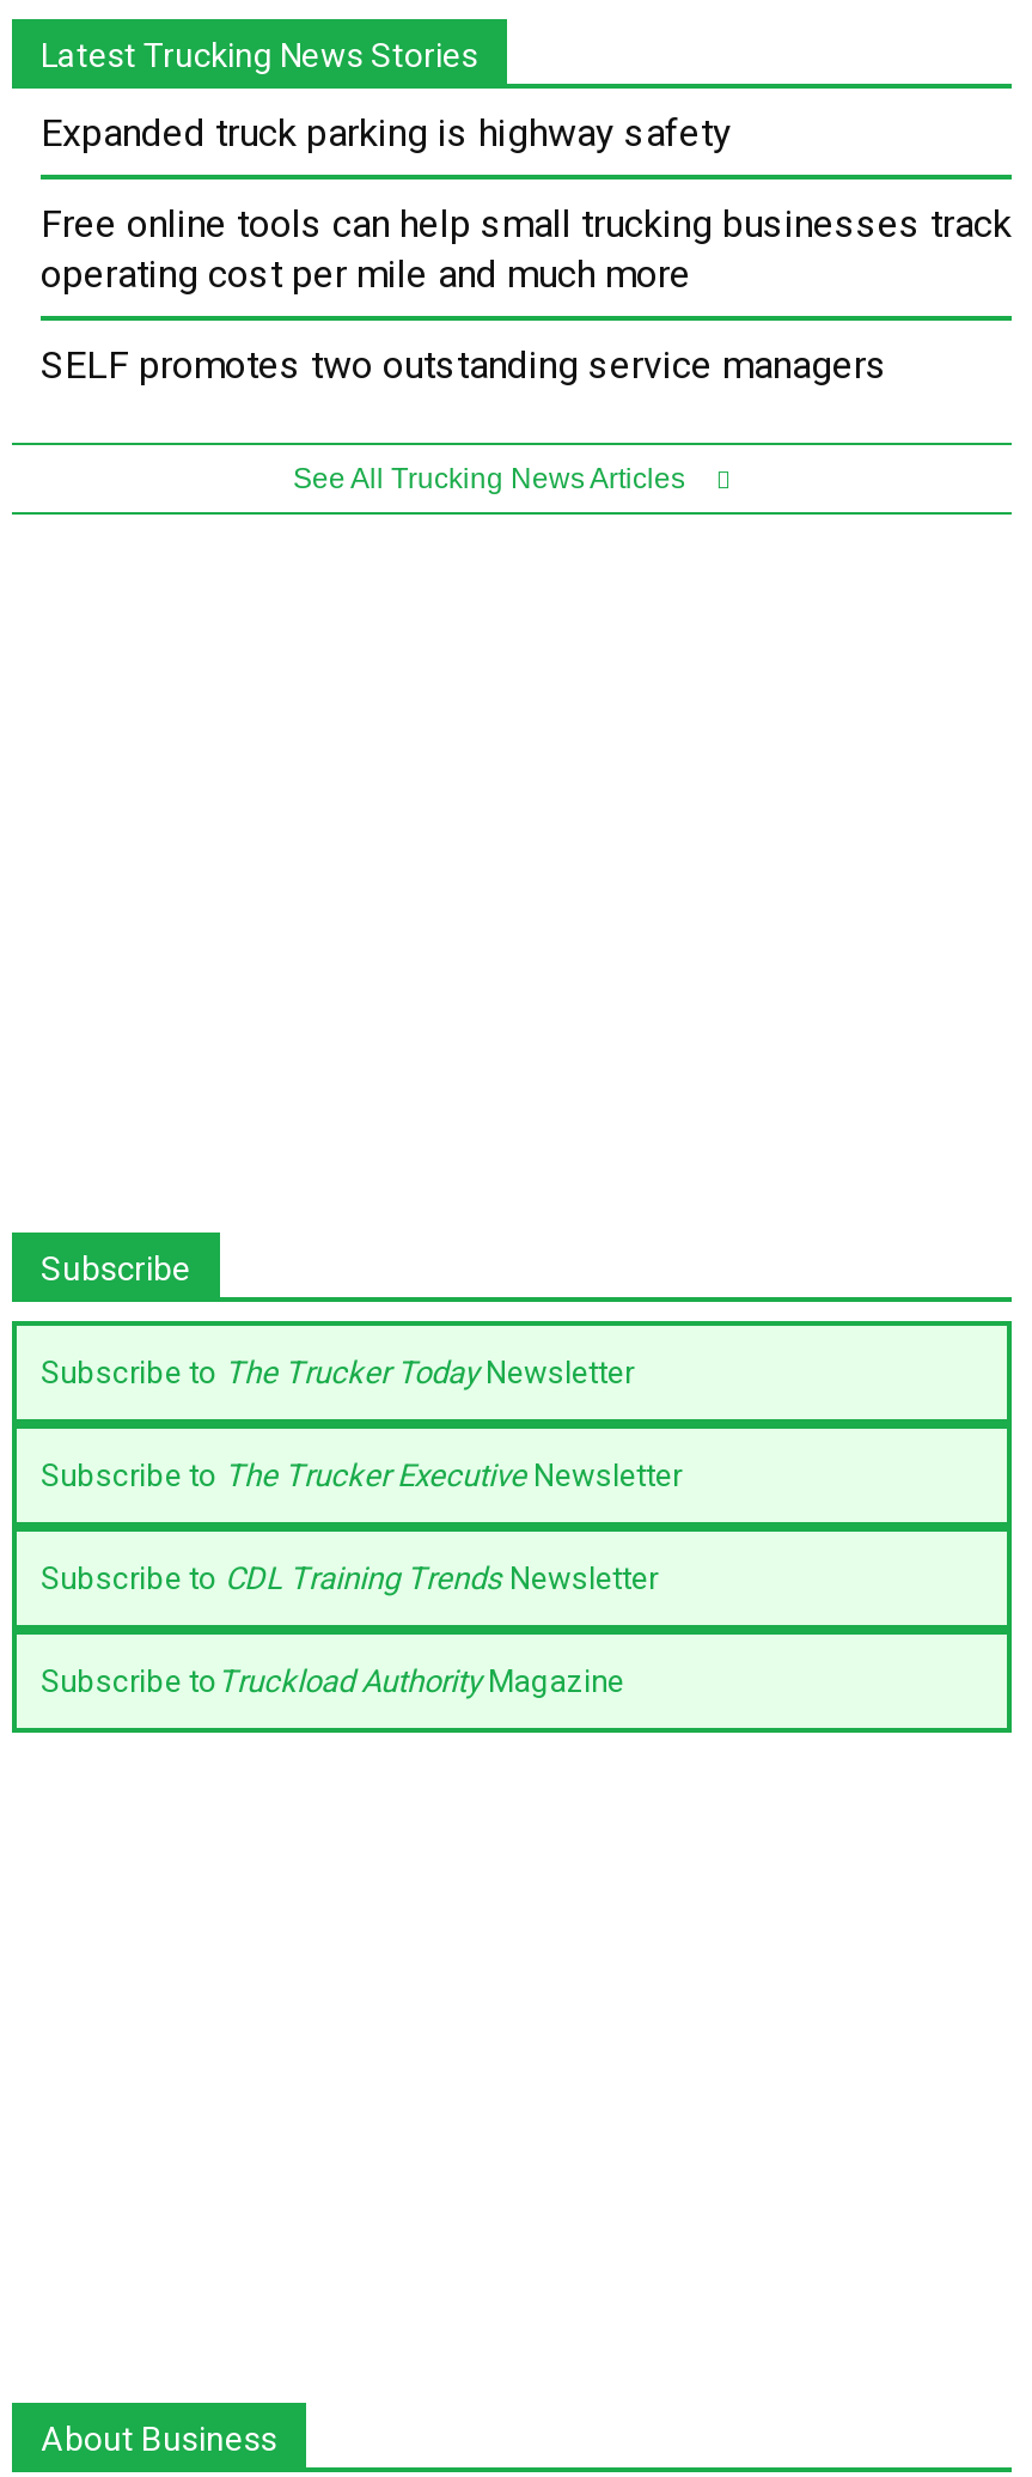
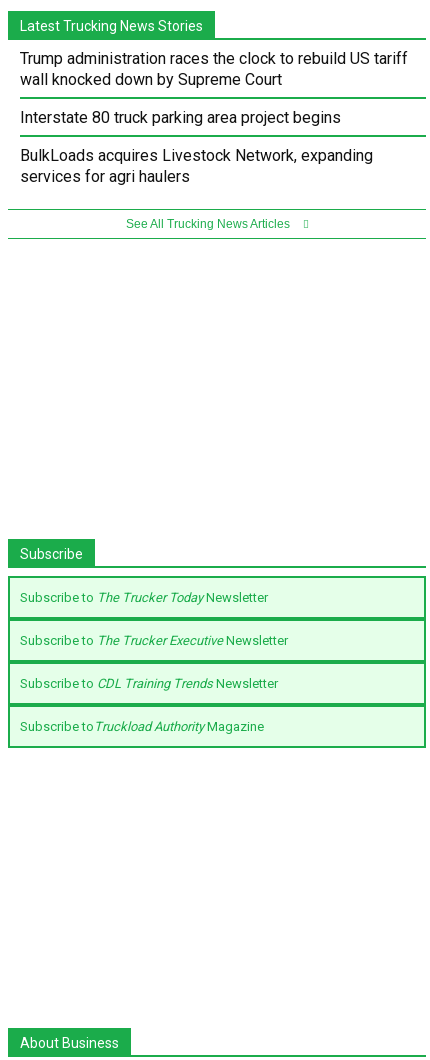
- Expanded truck parking is highway safety
+ Trump administration races the clock to rebuild US tariff
+ wall knocked down by Supreme Court

- Free online tools can help small trucking businesses track
- operating cost per mile and much more
+ Interstate 80 truck parking area project begins

- SELF promotes two outstanding service managers
+ BulkLoads acquires Livestock Network, expanding
+ services for agri haulers
